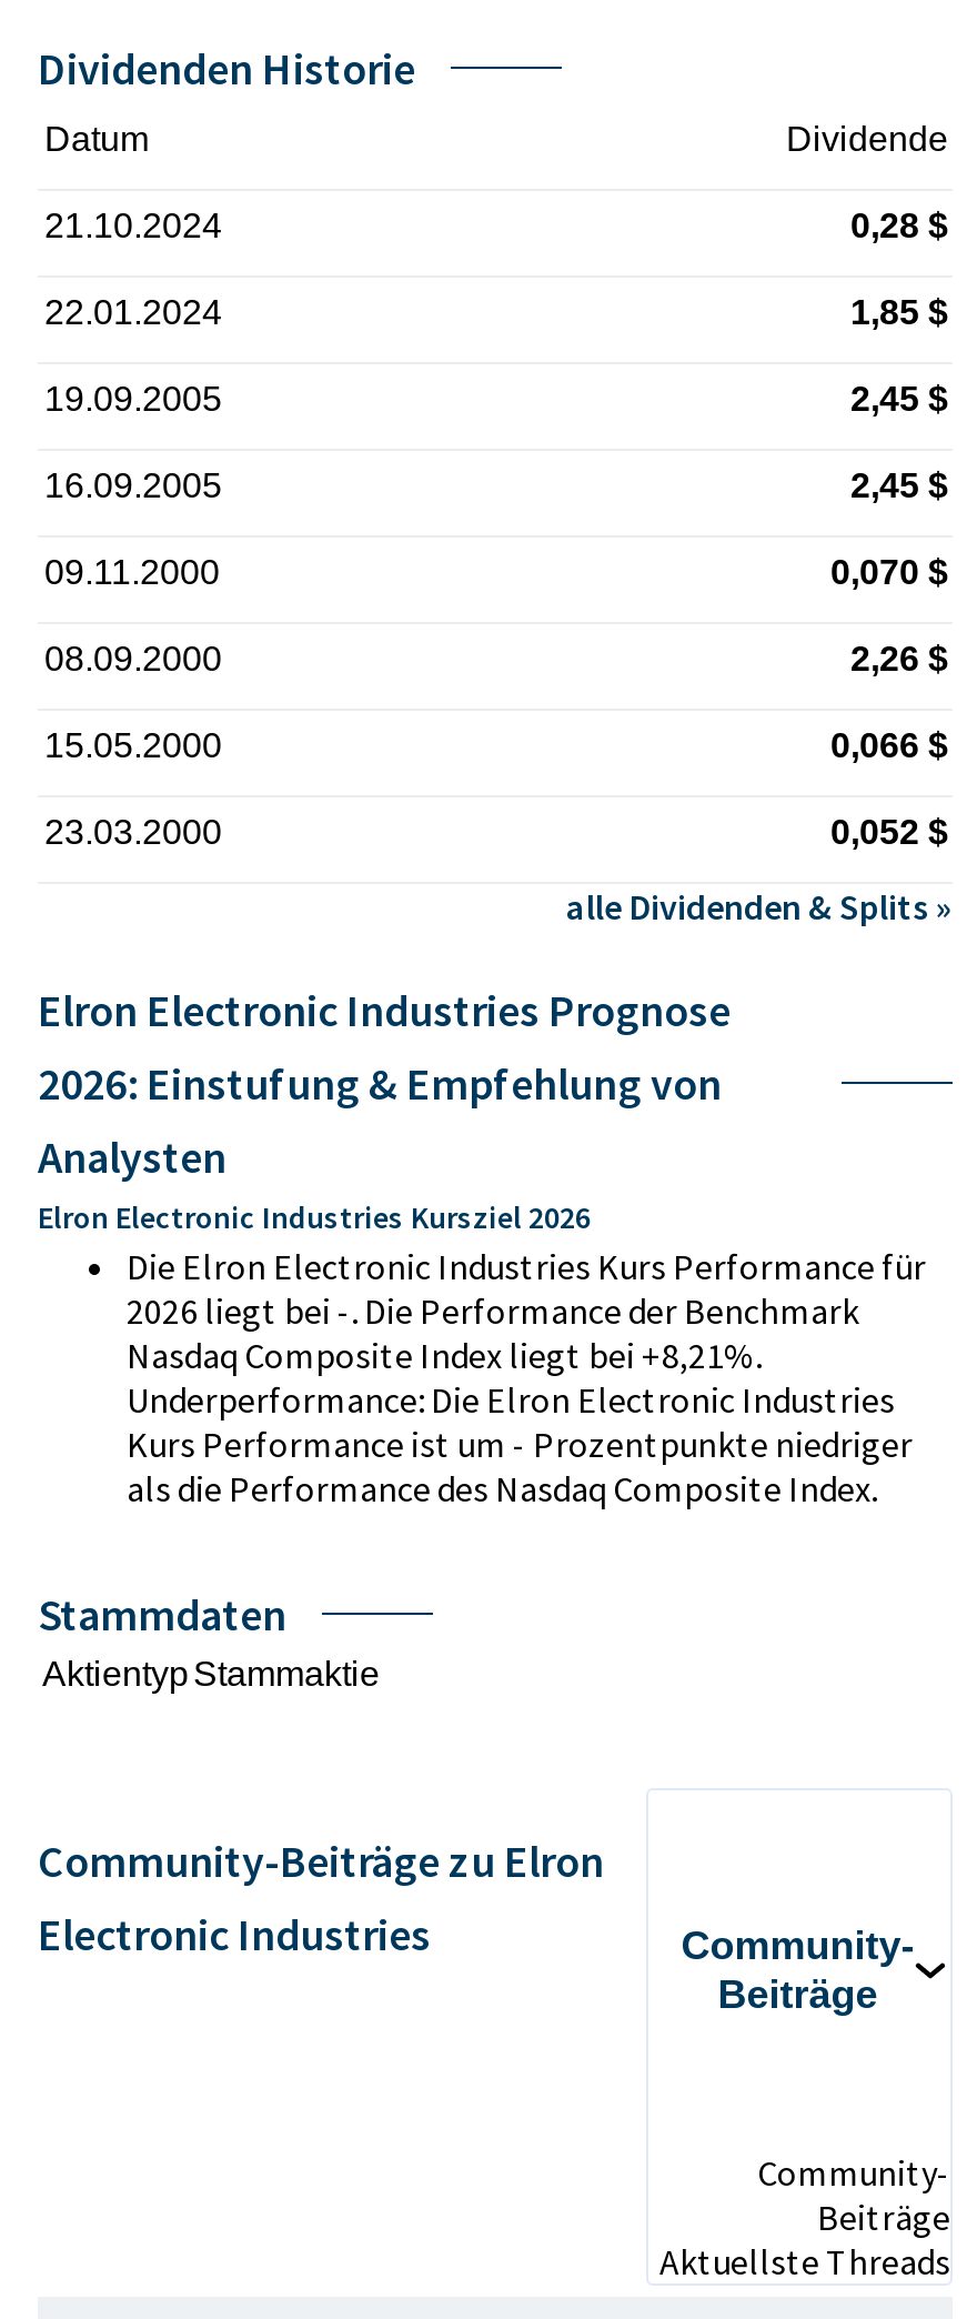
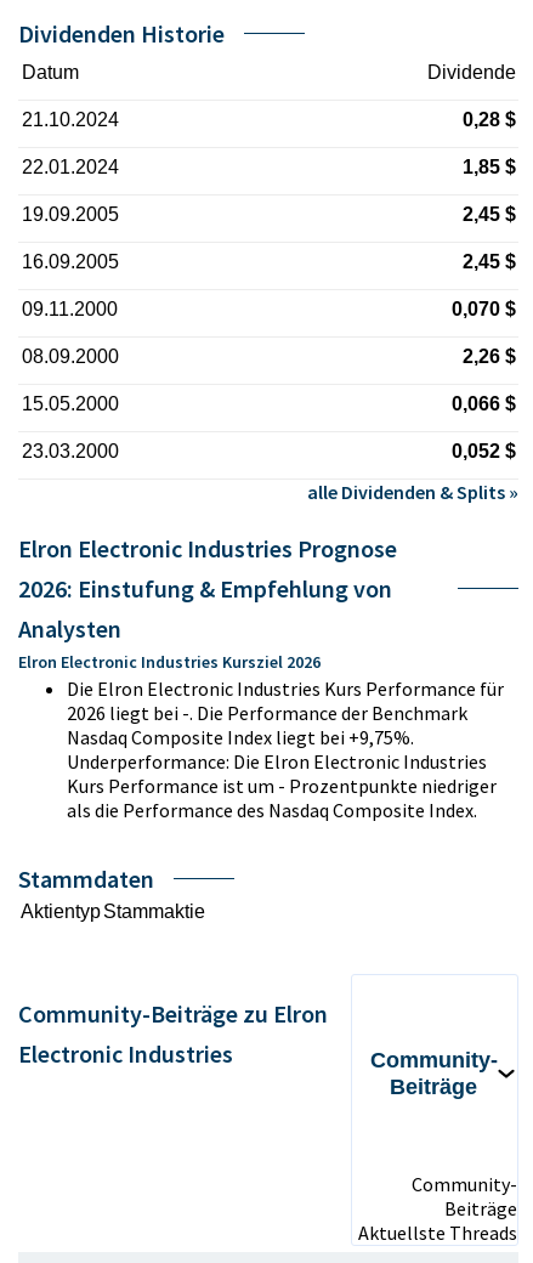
- Nasdaq Composite Index liegt bei +8,21%.
+ Nasdaq Composite Index liegt bei +9,75%.
